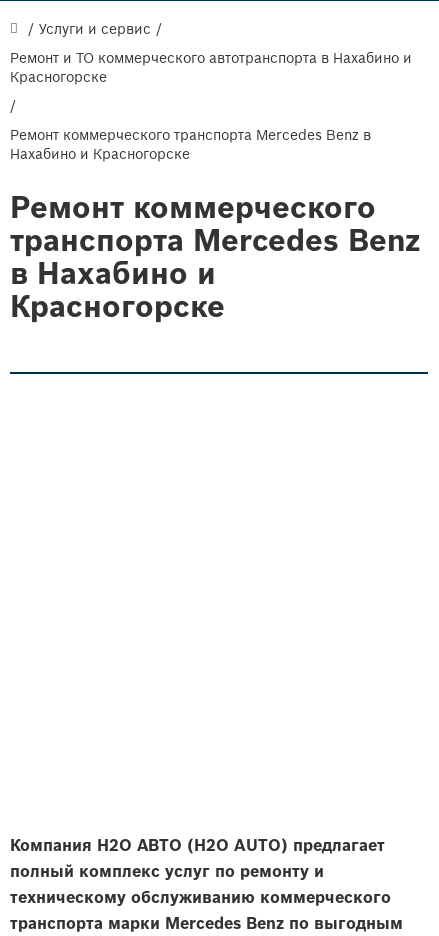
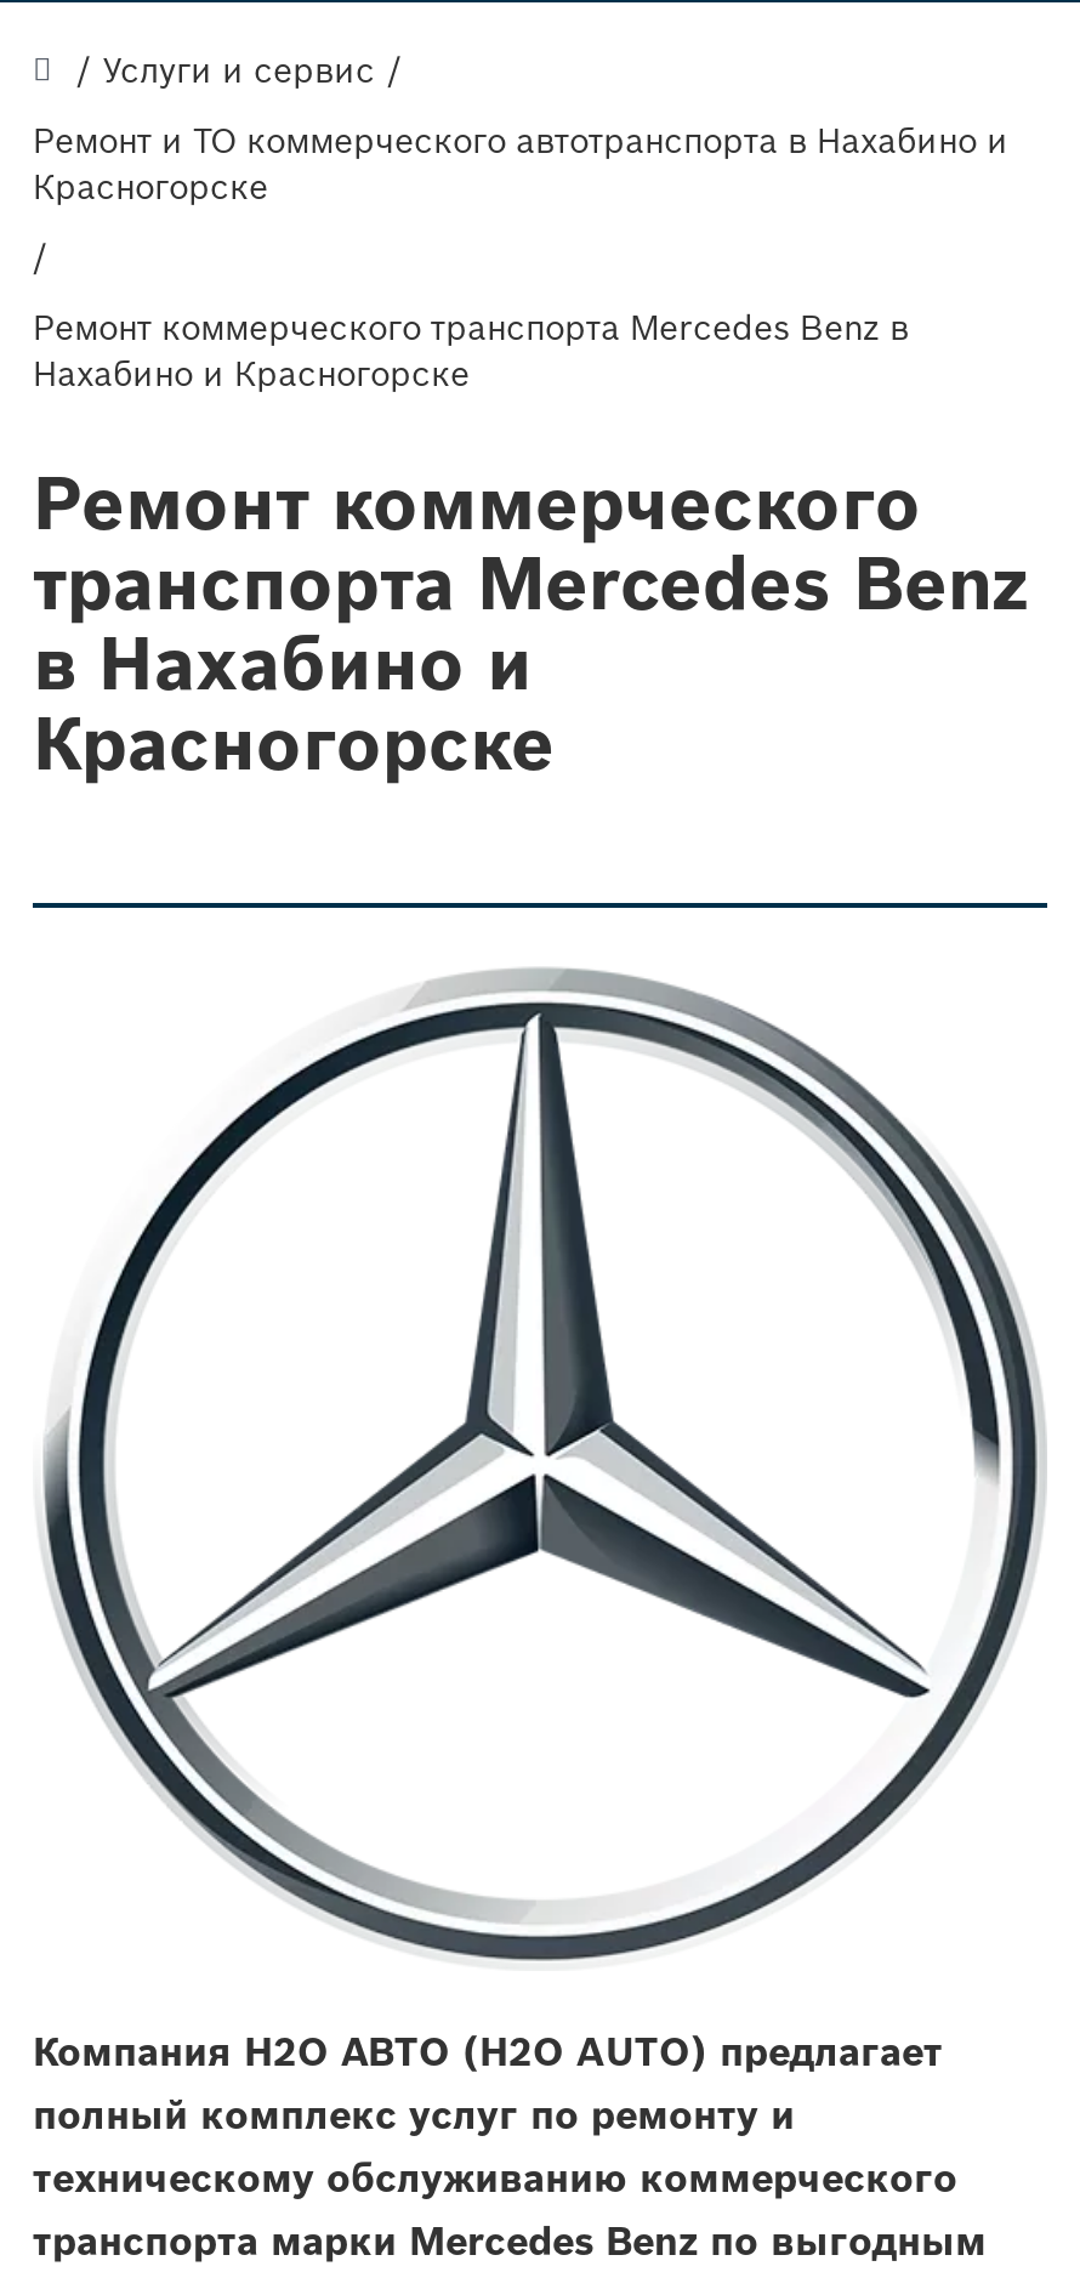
+ [image]
